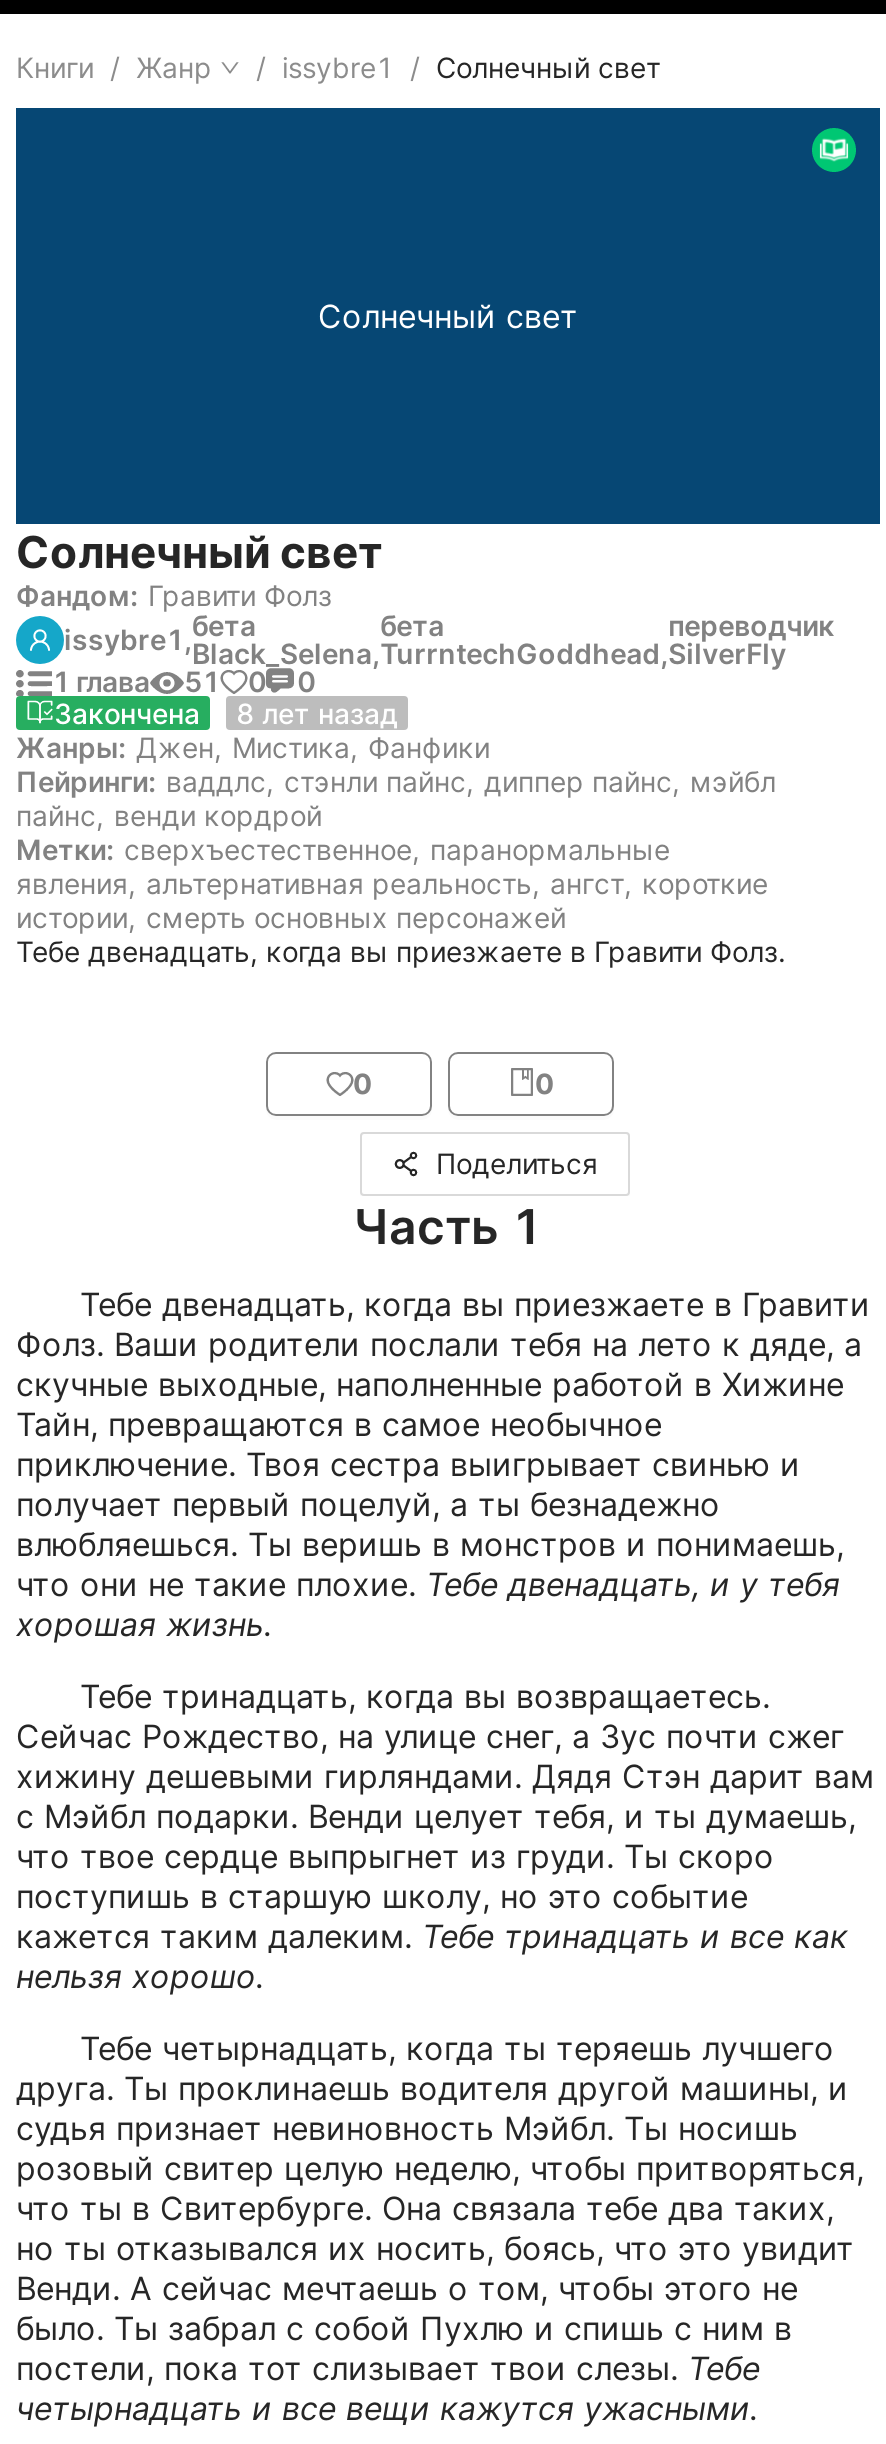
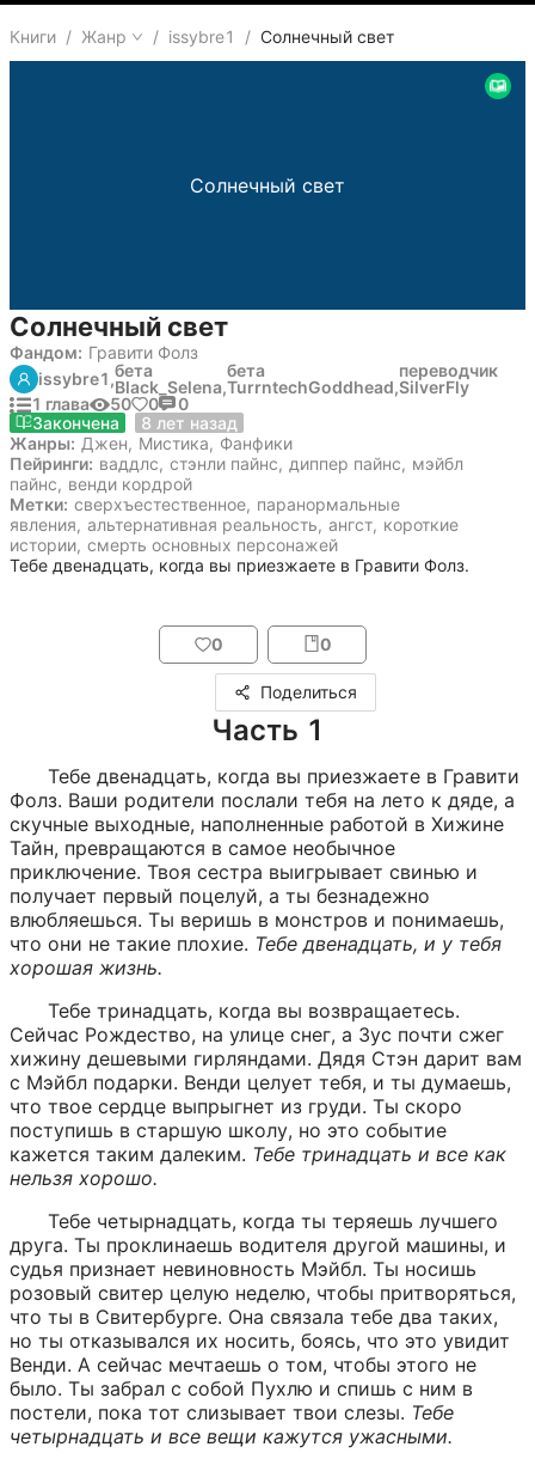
- 51
+ 50
